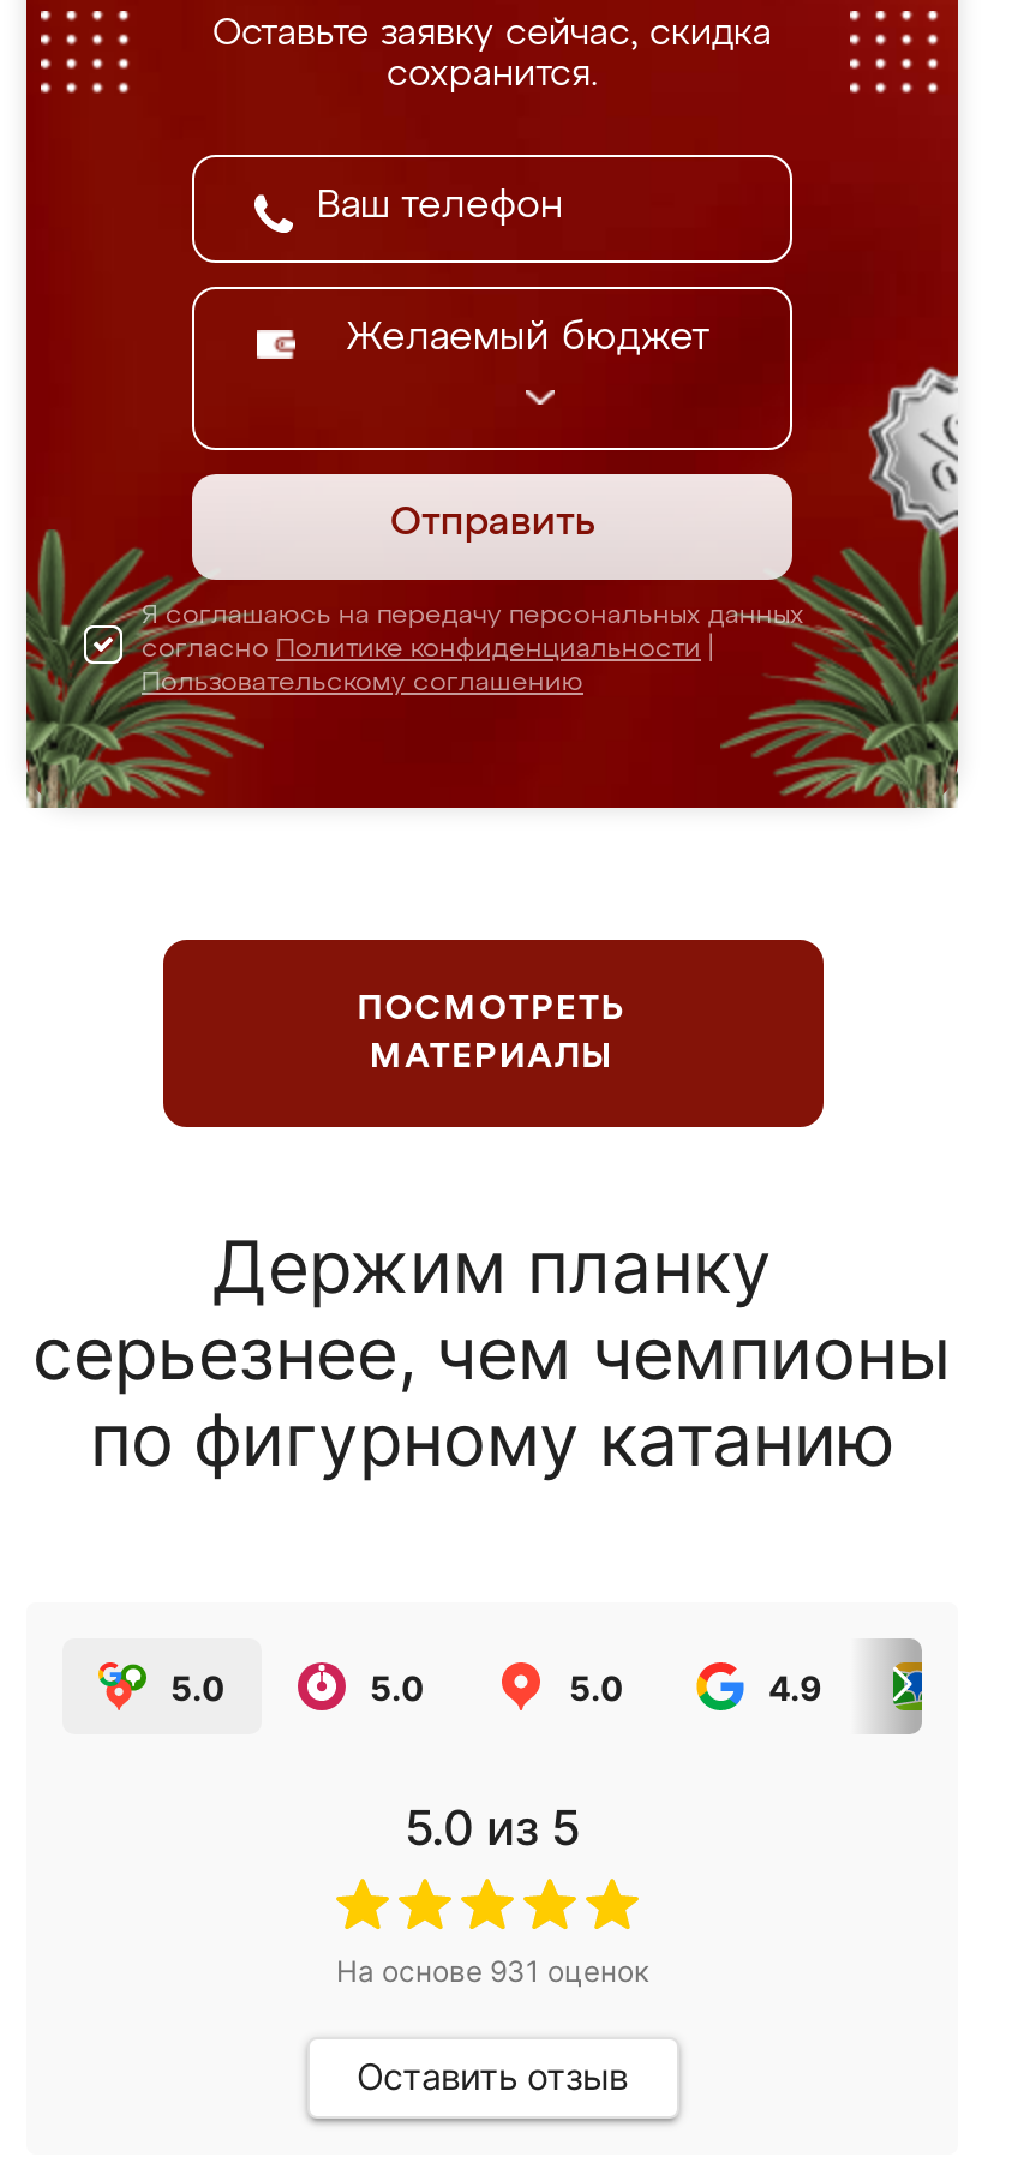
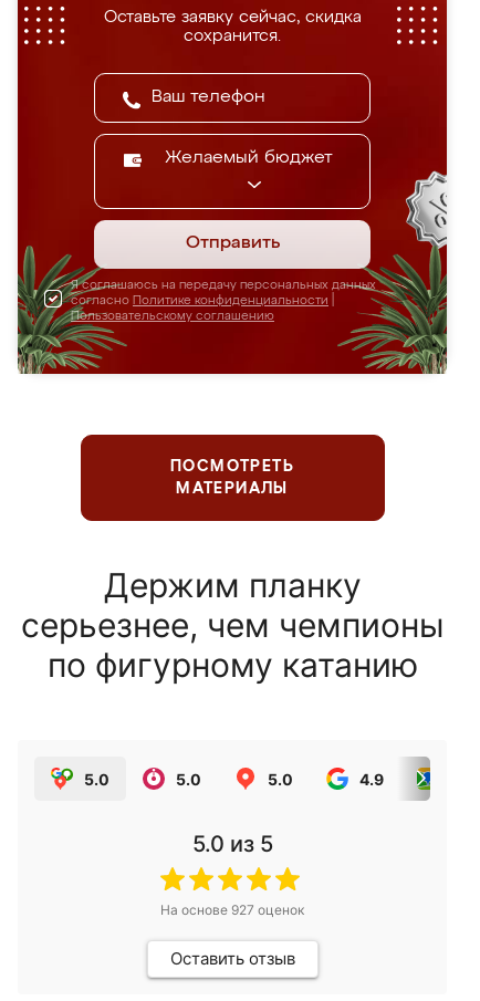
- На основе 931 оценок
+ На основе 927 оценок
